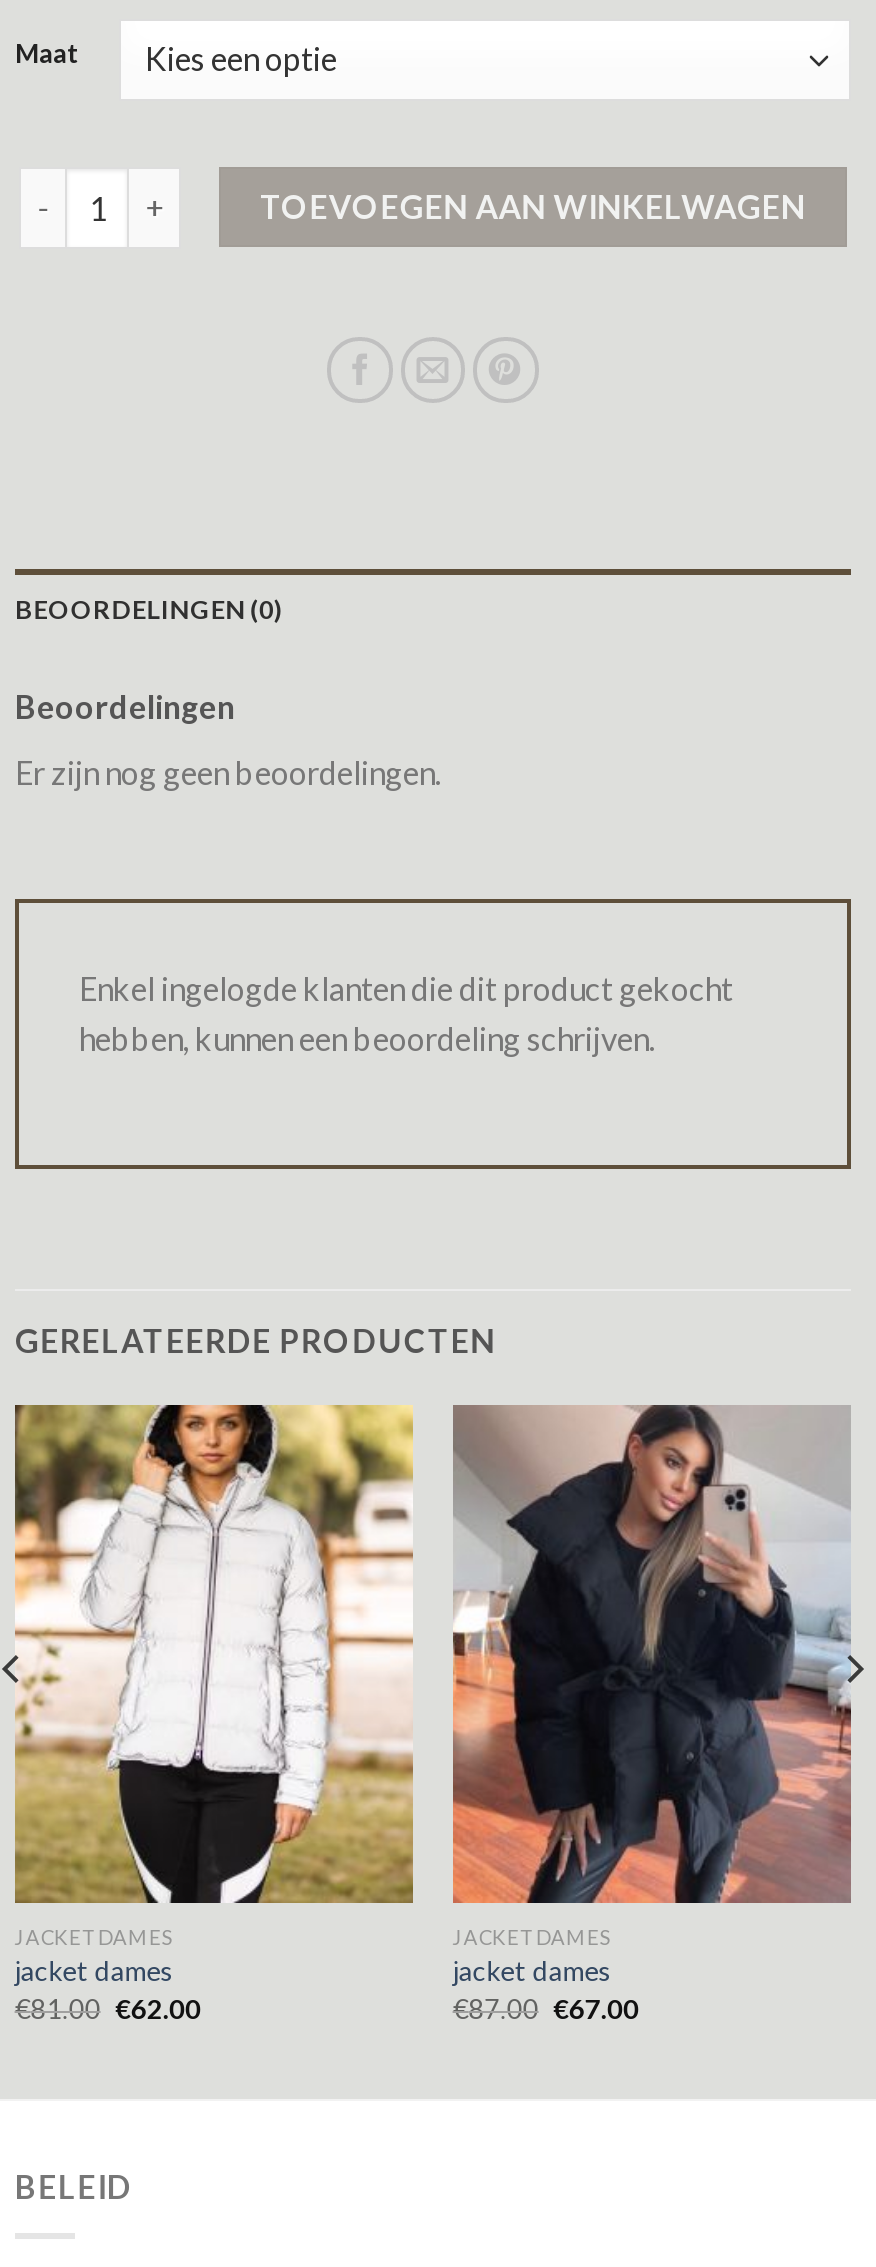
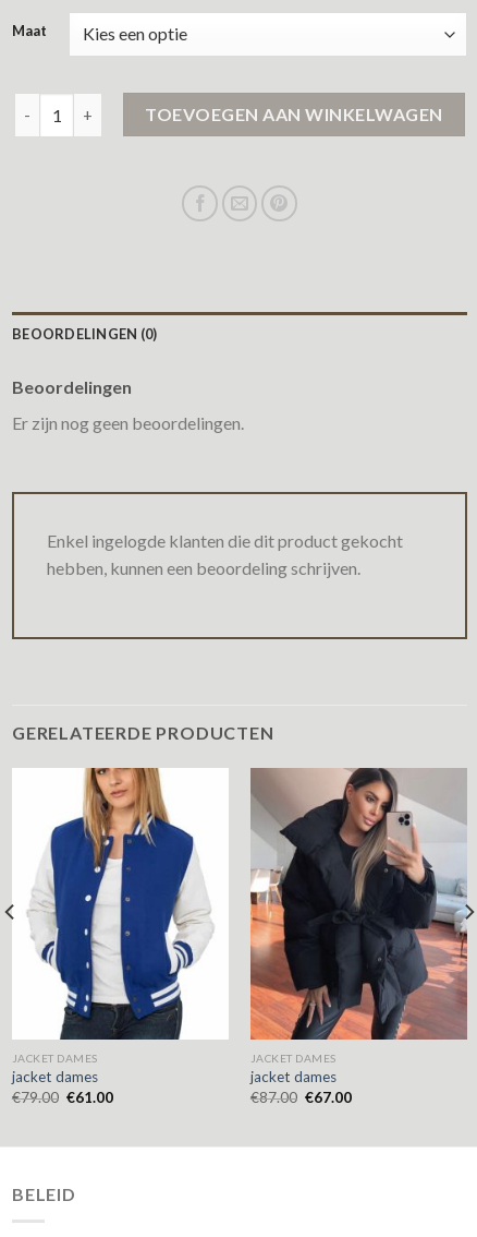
- [image]
+ [image]

- €81.00 €62.00
+ €79.00 €61.00
